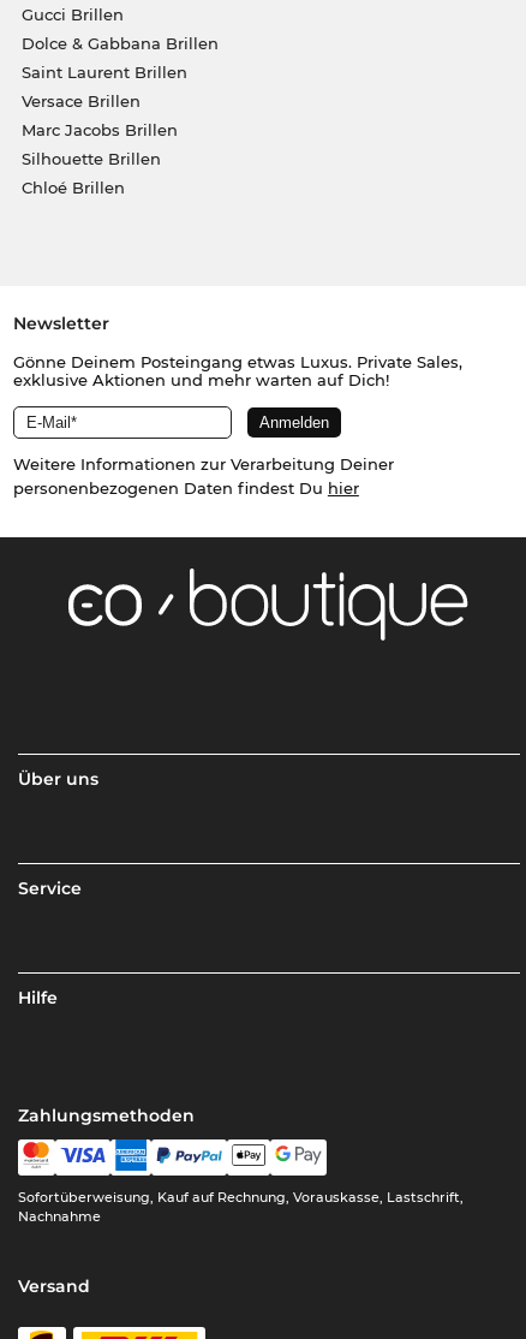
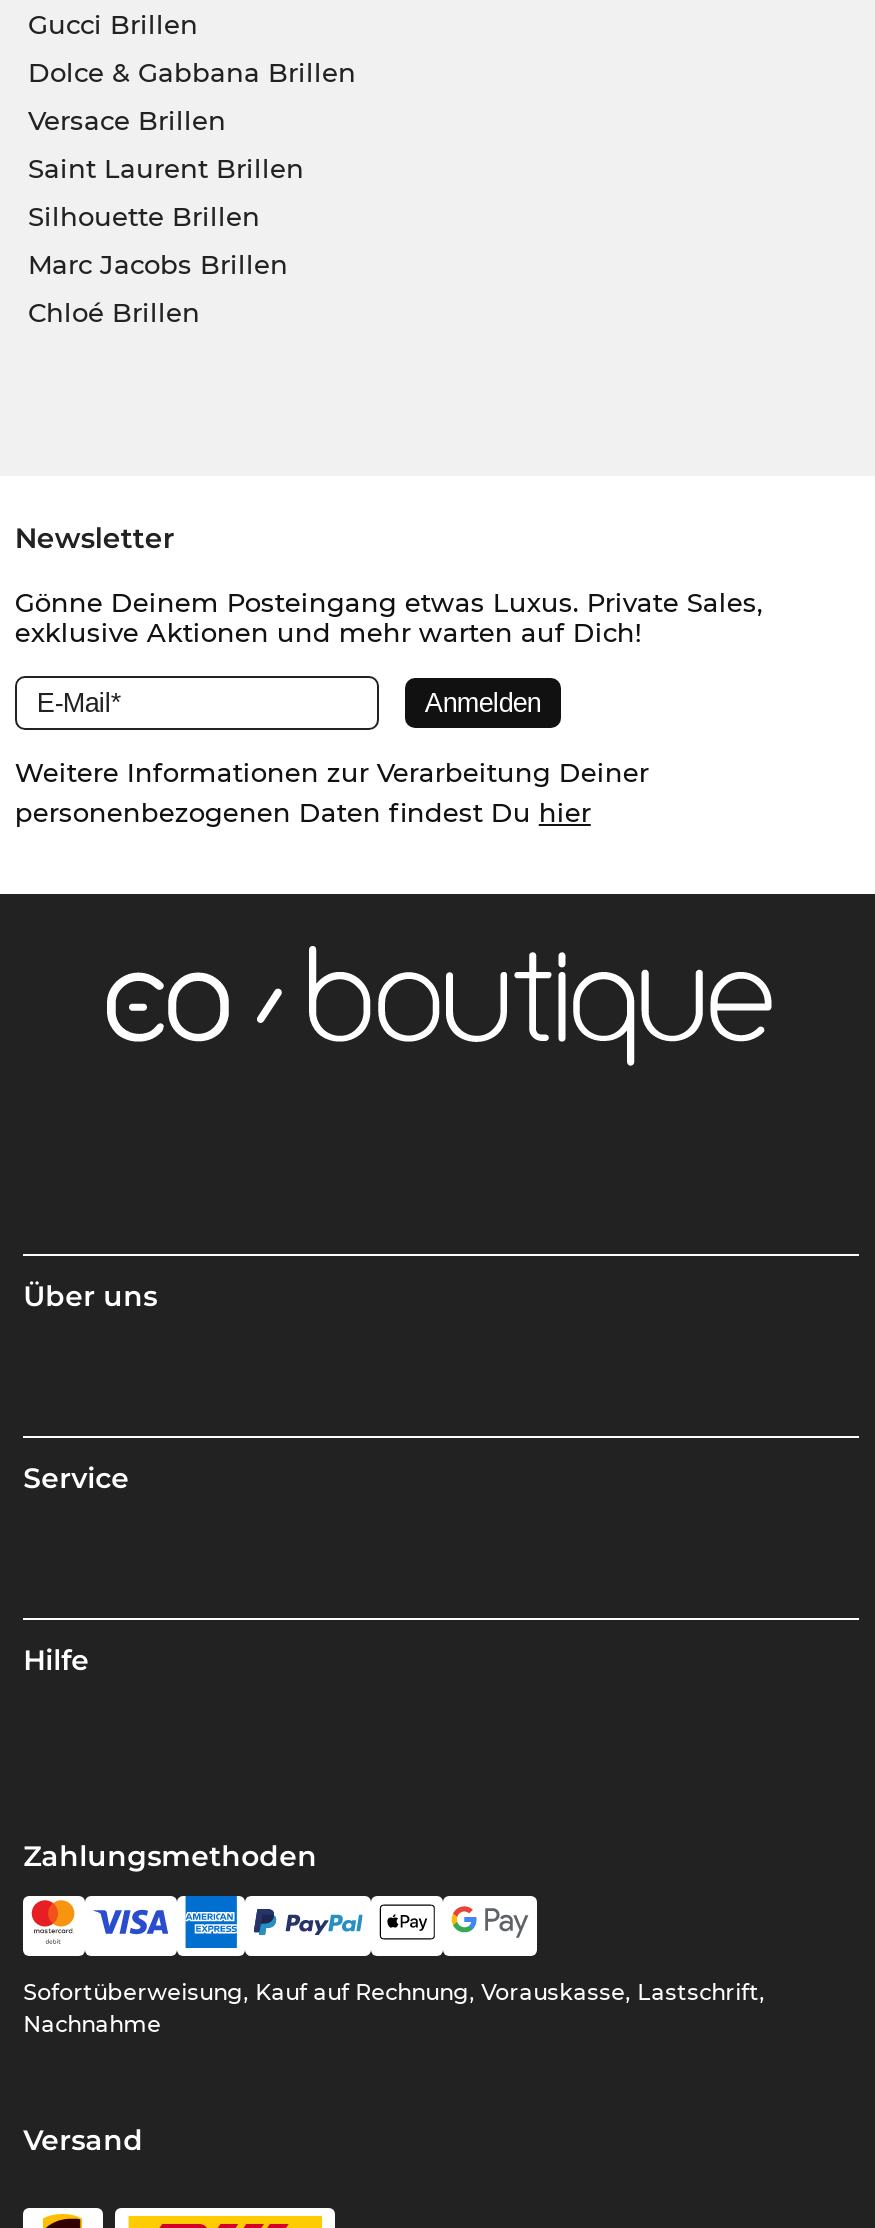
moved down: Saint Laurent Brillen

moved up: Versace Brillen

moved down: Marc Jacobs Brillen

moved up: Silhouette Brillen
